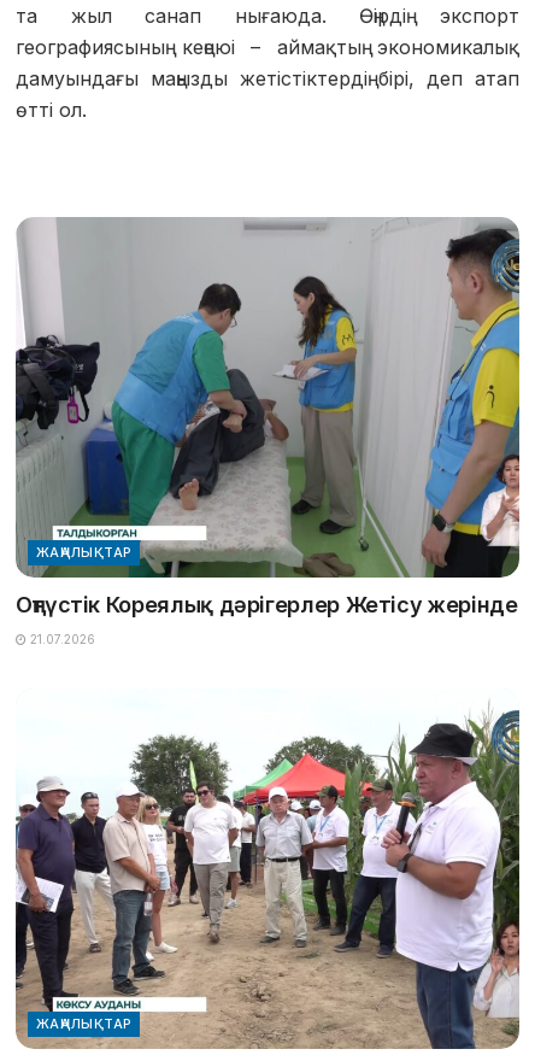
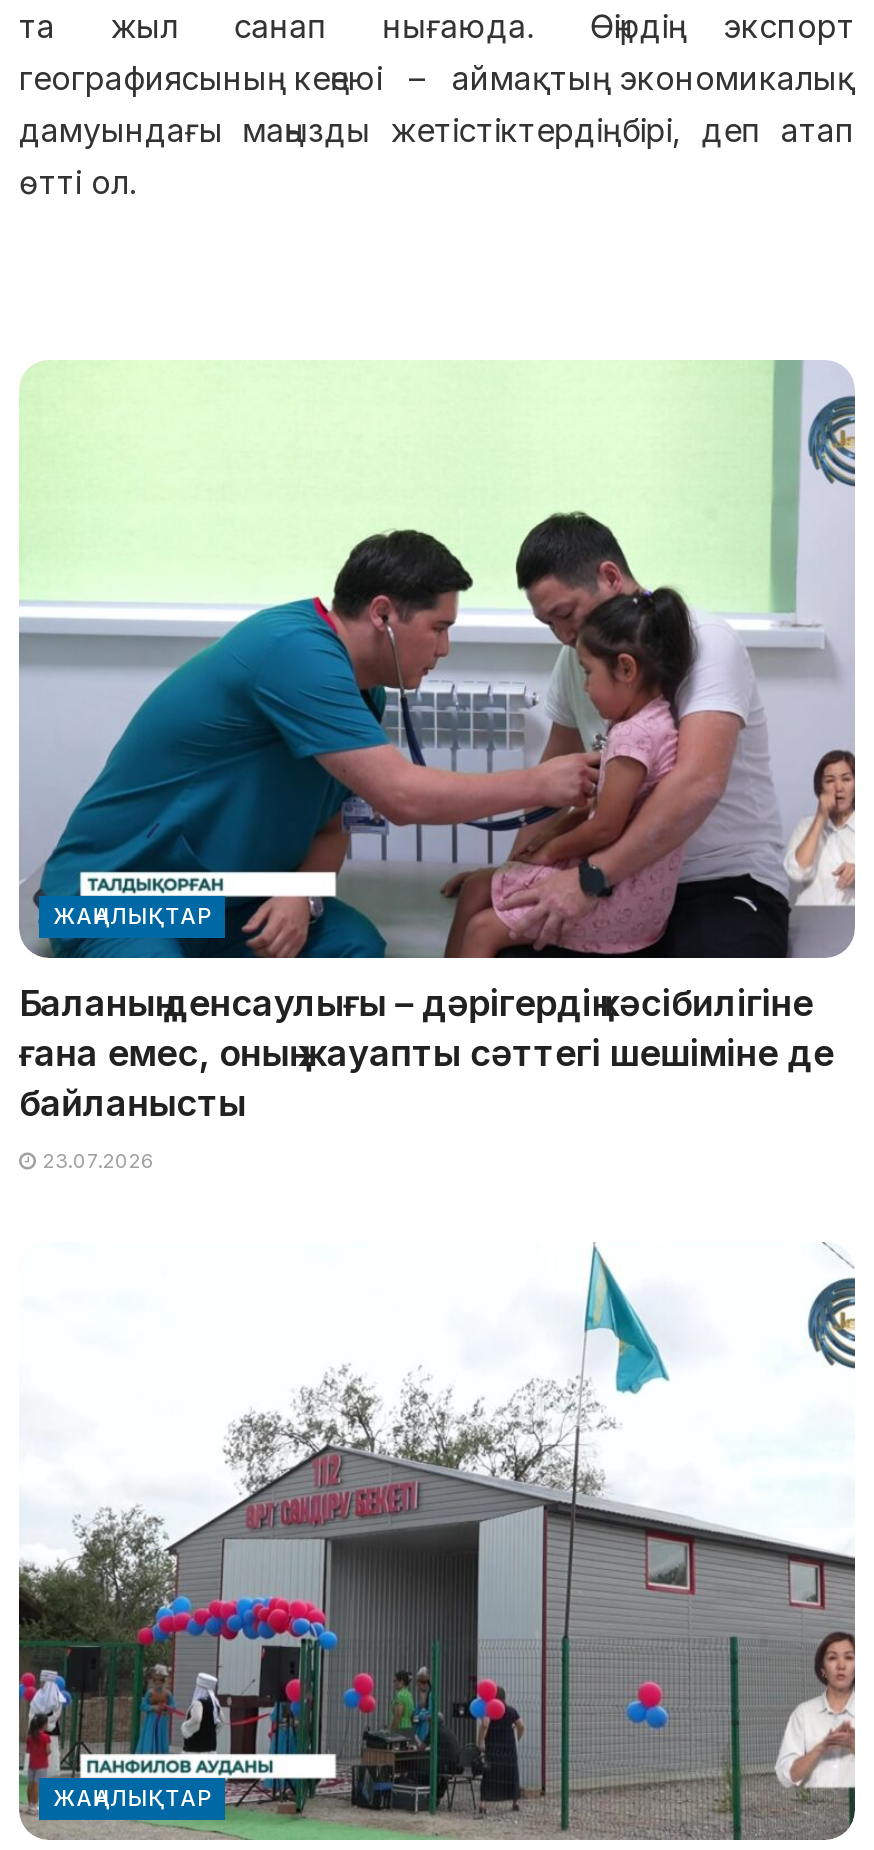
- [image]
- Оңтүстік Кореялық дәрігерлер Жетісу жерінде
+ [image]
+ Баланың денсаулығы – дәрігердің кәсібилігіне
+ ғана емес, оның жауапты сәттегі шешіміне де
+ байланысты

- 21.07.2026
+ 23.07.2026

- [image]
+ [image]
